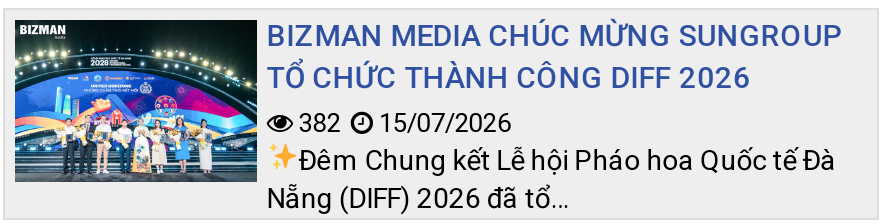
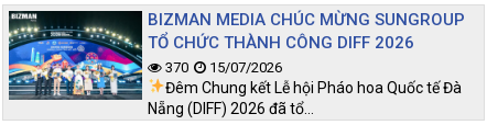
- 382 15/07/2026
+ 370 15/07/2026
